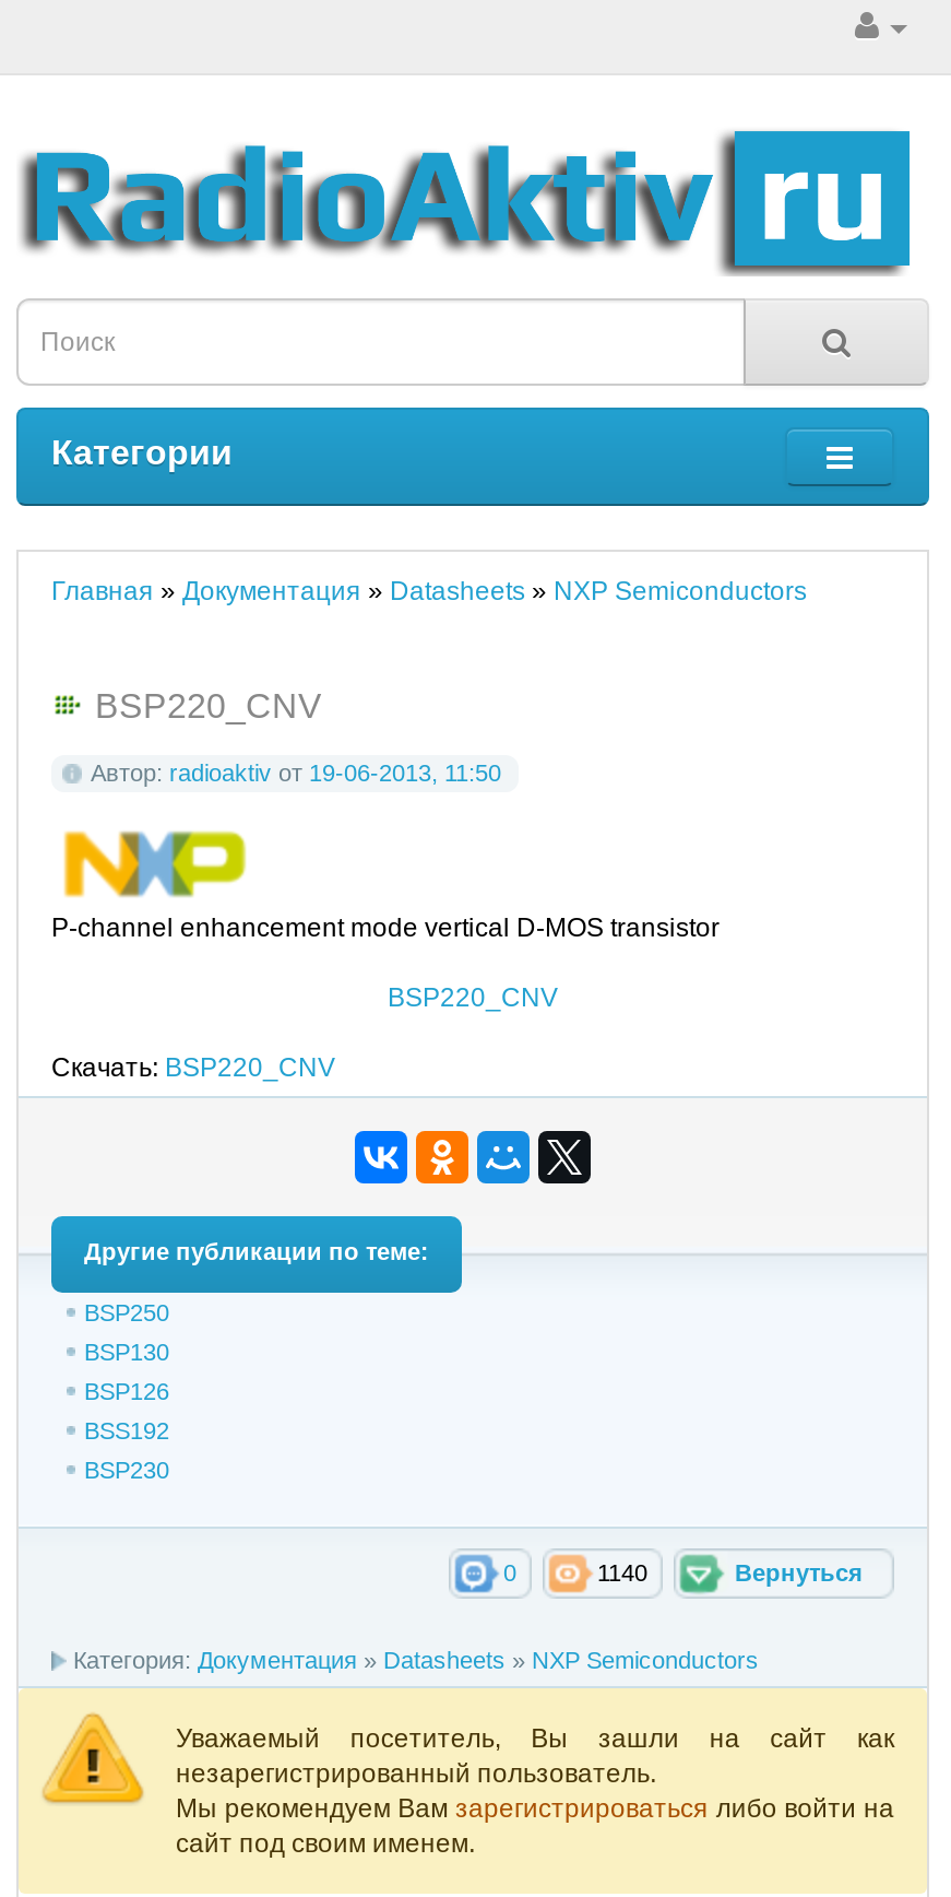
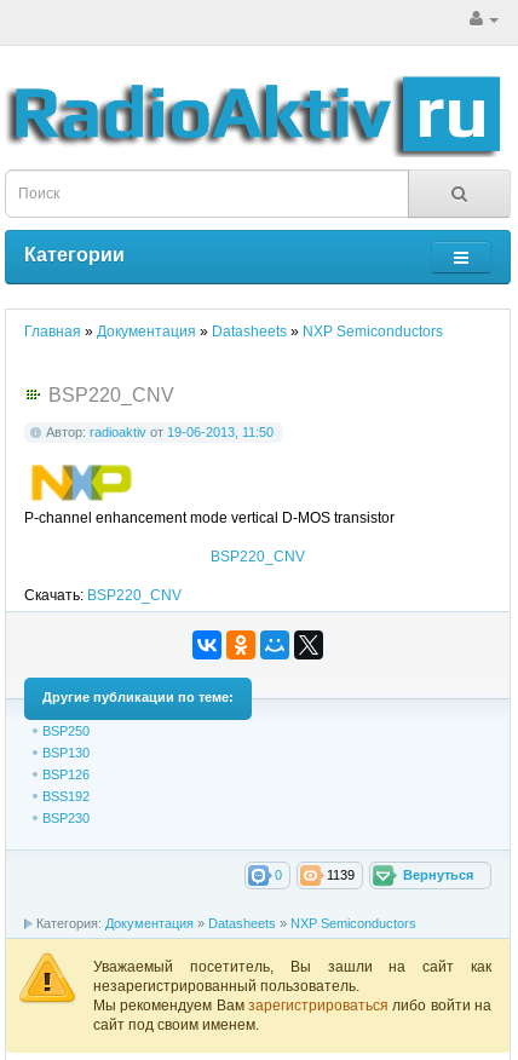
- 1140
+ 1139
